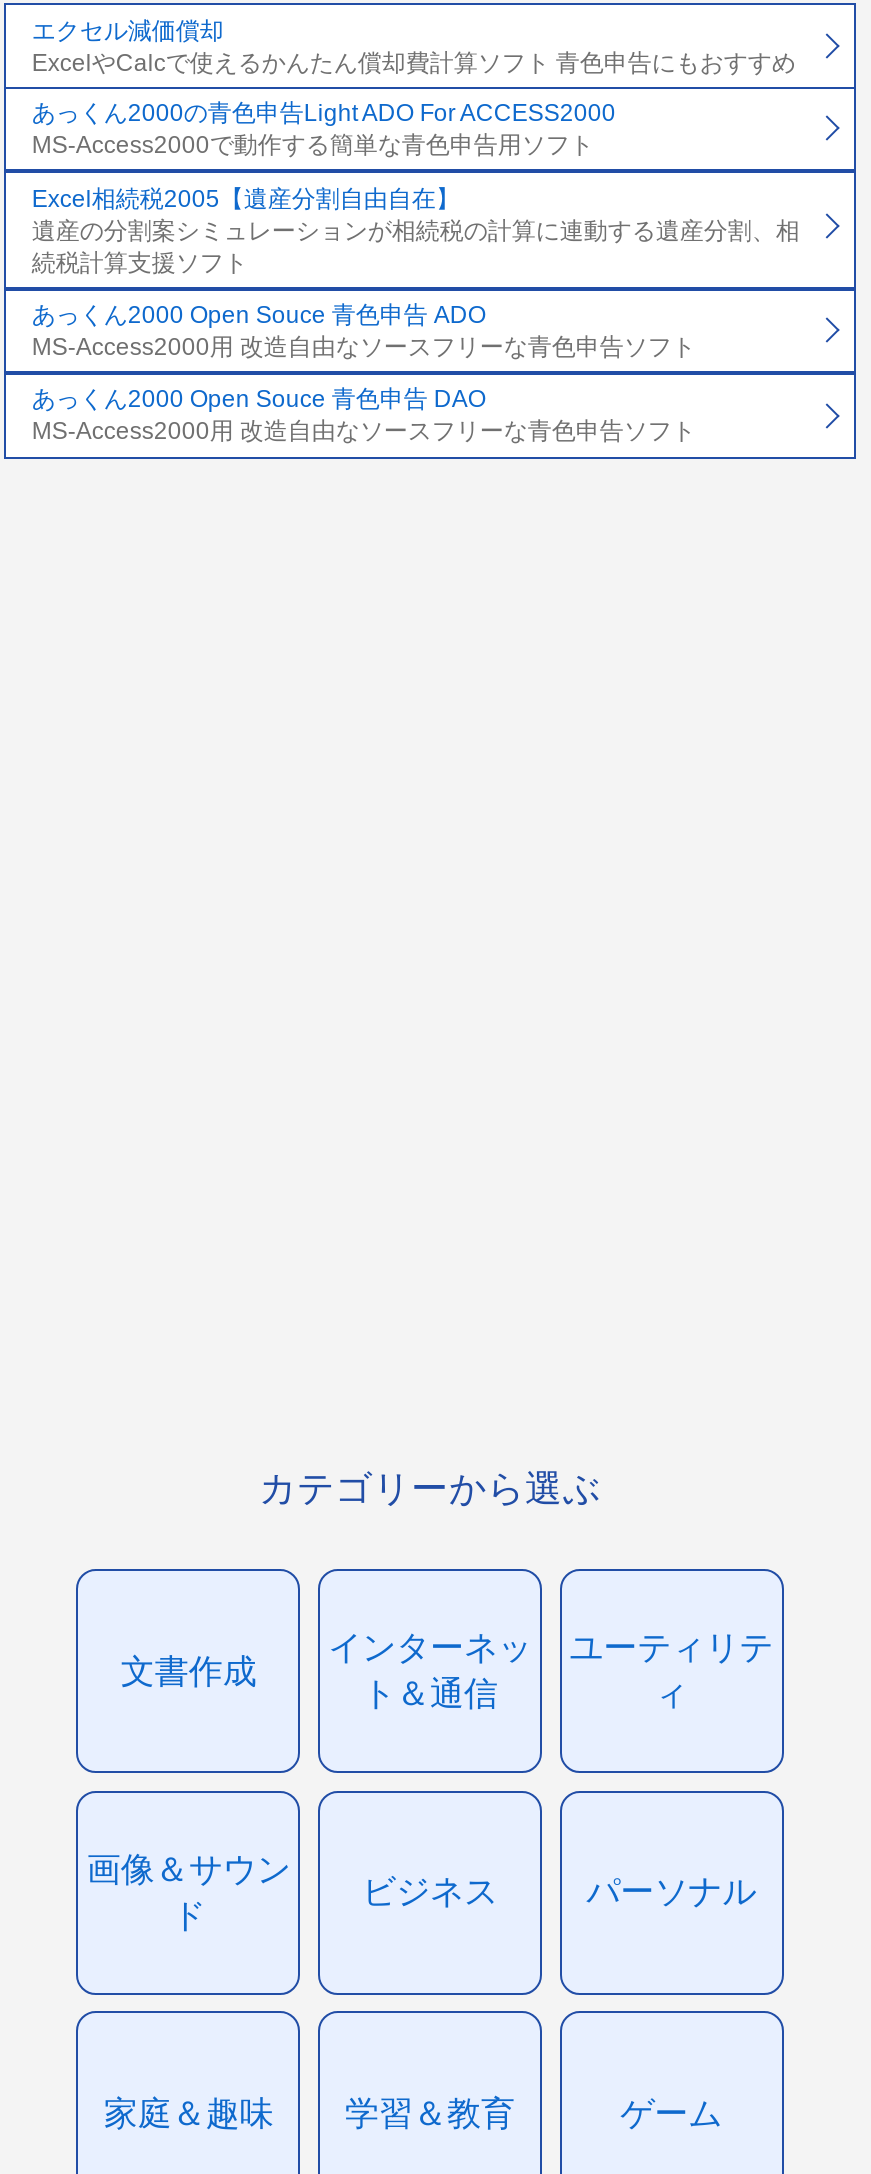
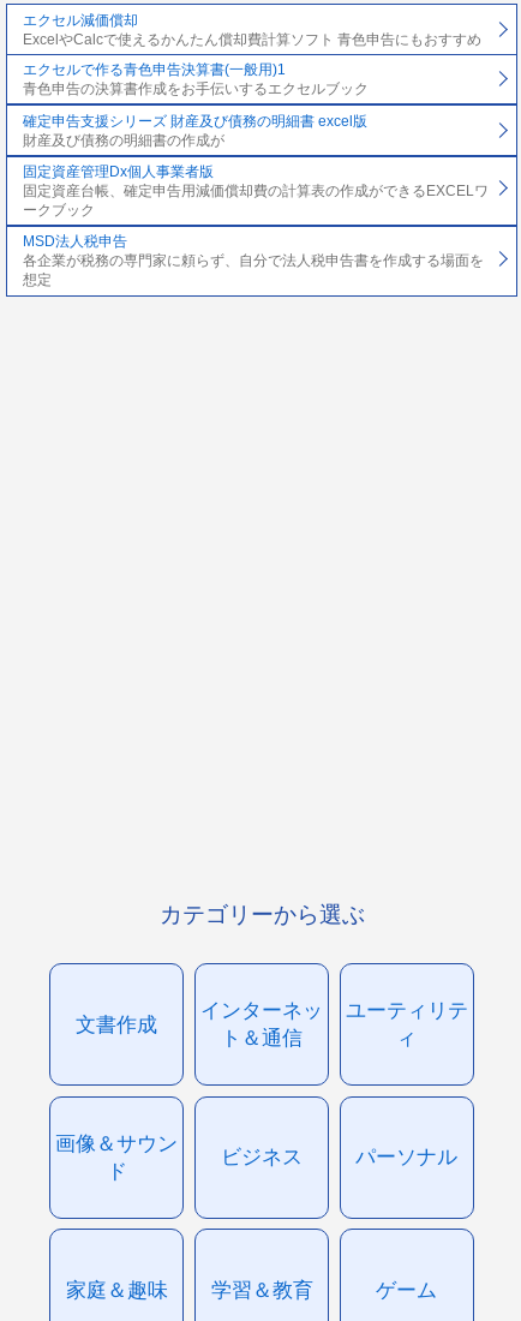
- あっくん2000の青色申告Light ADO For ACCESS2000
- MS-Access2000で動作する簡単な青色申告用ソフト
+ エクセルで作る青色申告決算書(一般用)1
+ 青色申告の決算書作成をお手伝いするエクセルブック

- Excel相続税2005【遺産分割自由自在】
- 遺産の分割案シミュレーションが相続税の計算に連動する遺産分割、相
- 続税計算支援ソフト
+ 確定申告支援シリーズ 財産及び債務の明細書 excel版
+ 財産及び債務の明細書の作成が

- あっくん2000 Open Souce 青色申告 ADO
- MS-Access2000用 改造自由なソースフリーな青色申告ソフト
+ 固定資産管理Dx個人事業者版
+ 固定資産台帳、確定申告用減価償却費の計算表の作成ができるEXCELワ
+ ークブック

- あっくん2000 Open Souce 青色申告 DAO
- MS-Access2000用 改造自由なソースフリーな青色申告ソフト
+ MSD法人税申告
+ 各企業が税務の専門家に頼らず、自分で法人税申告書を作成する場面を
+ 想定
